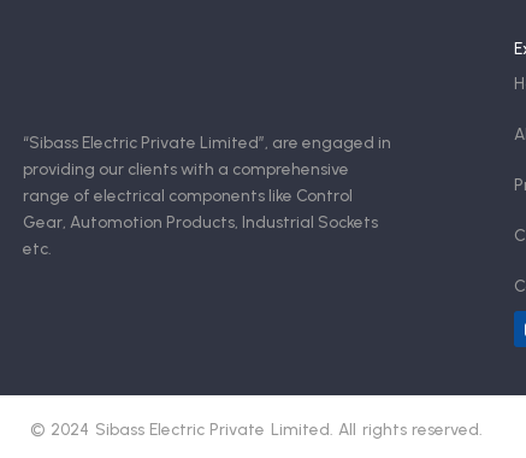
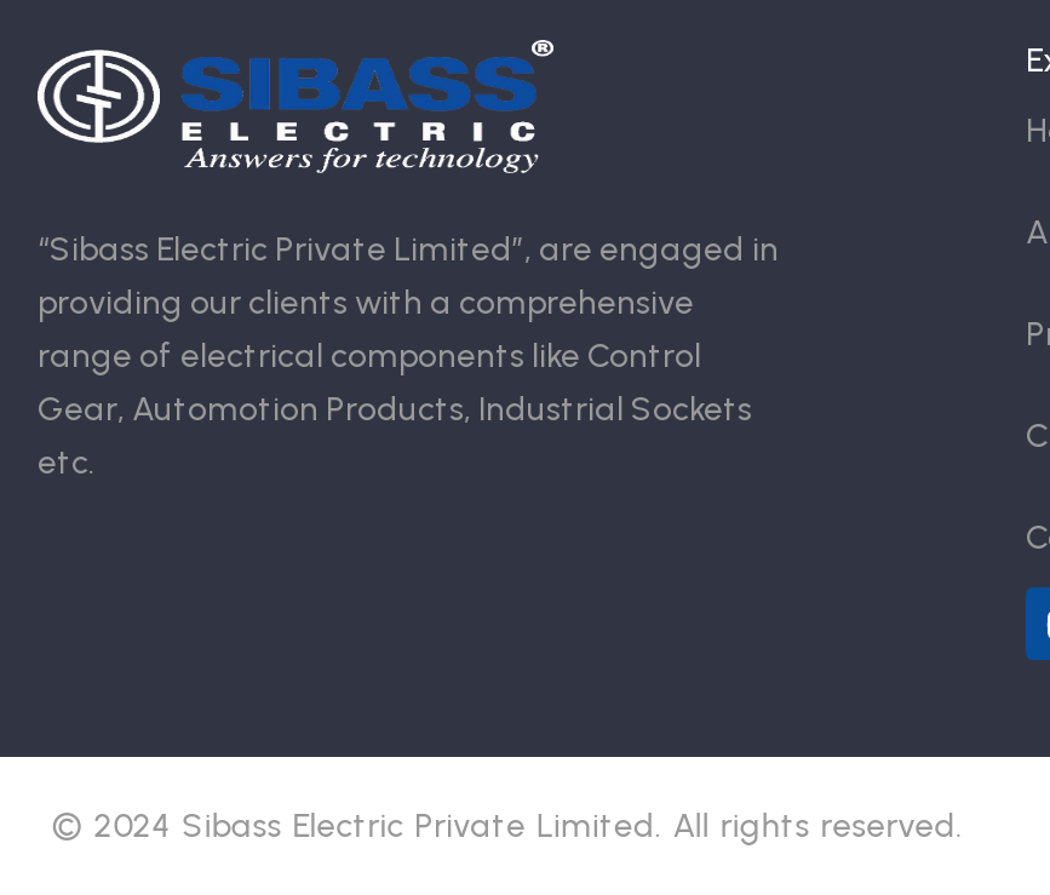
+ [image]

+ [image]
